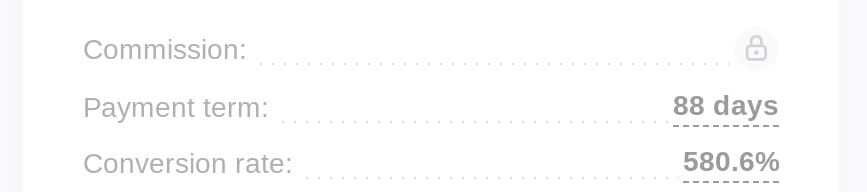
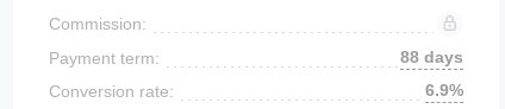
- 580.6%
+ 6.9%
